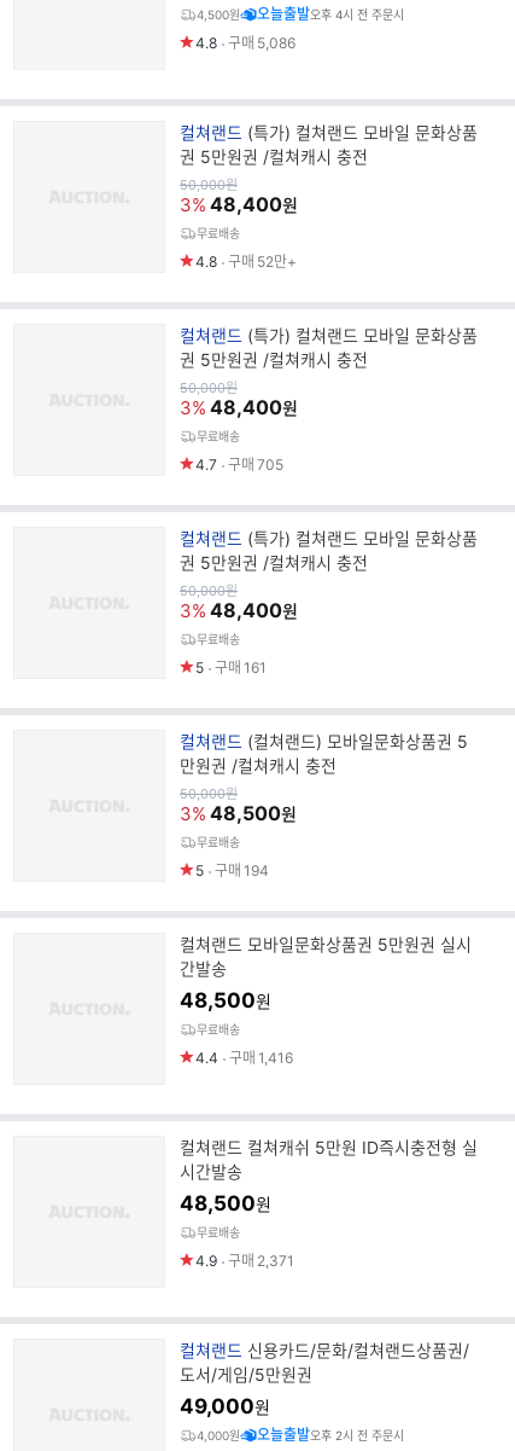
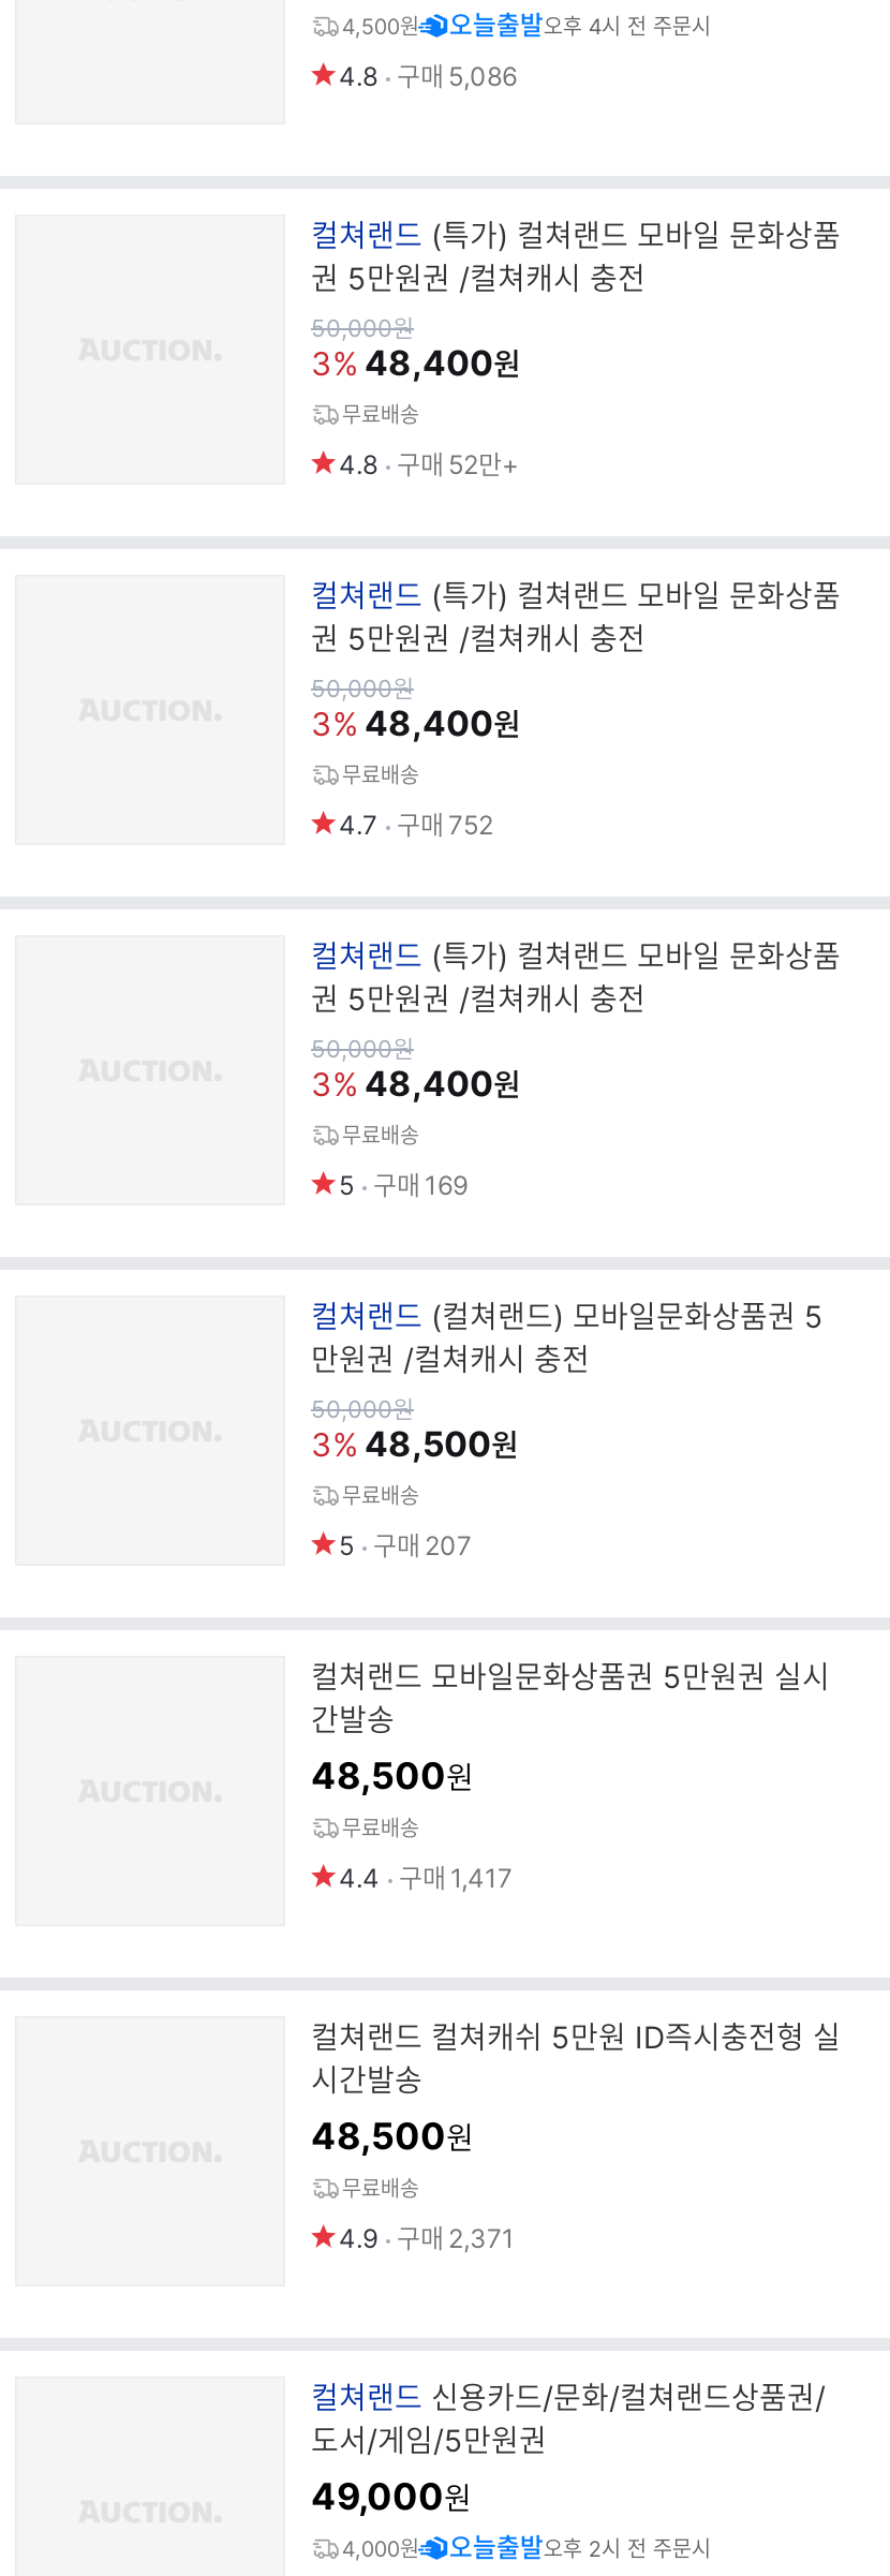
- 4.7 구매 705
+ 4.7 구매 752

- 5 구매 161
+ 5 구매 169

- 5 구매 194
+ 5 구매 207

- 4.4 구매 1,416
+ 4.4 구매 1,417
